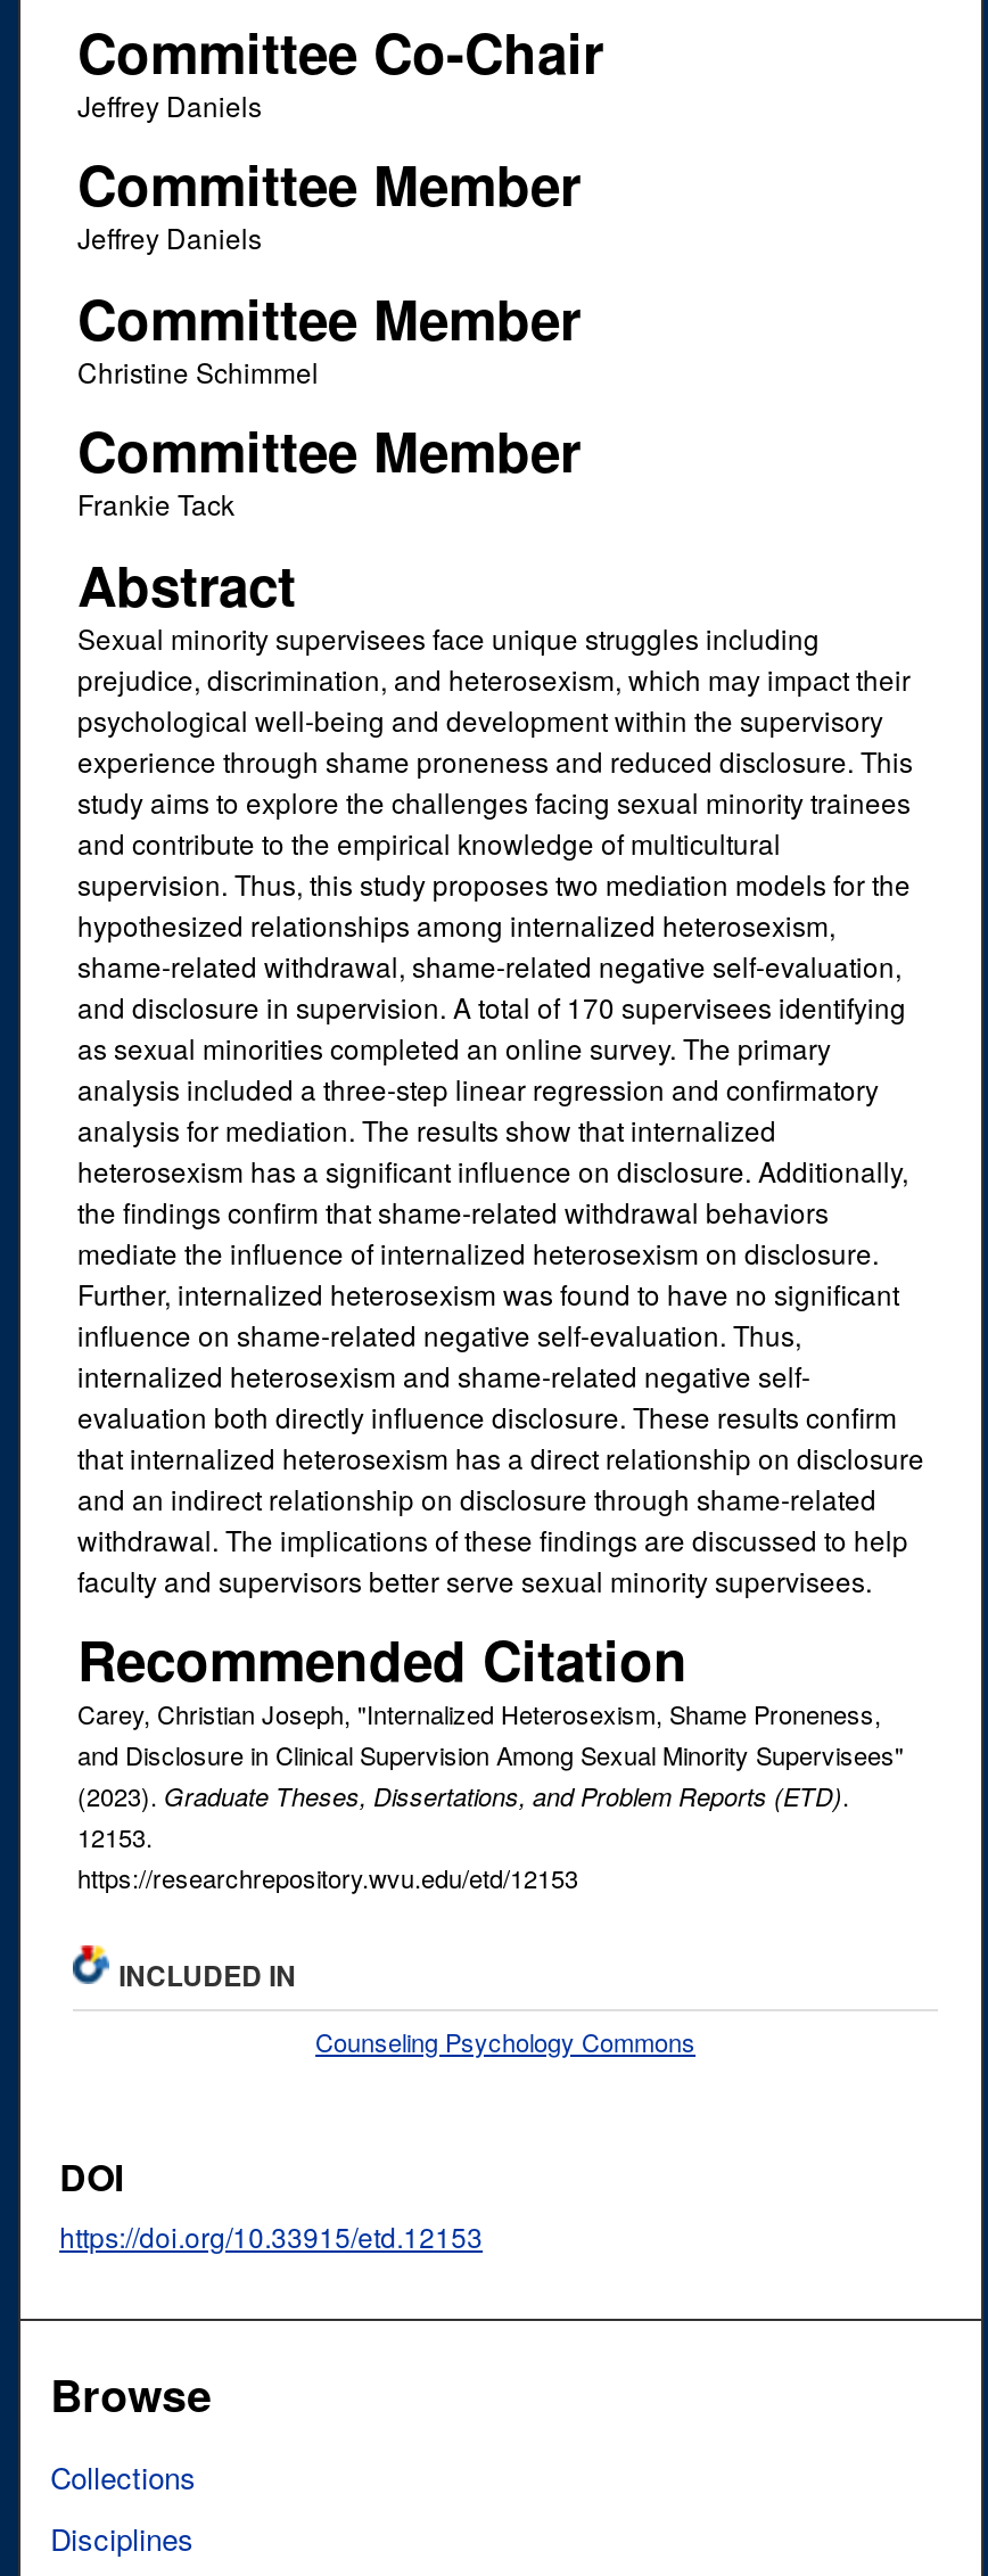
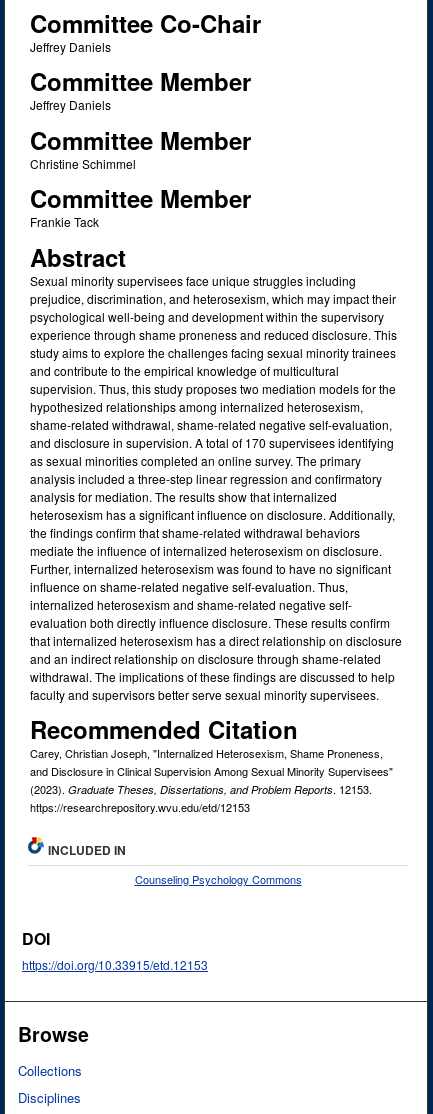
- (2023). Graduate Theses, Dissertations, and Problem Reports (ETD).
- 12153.
+ (2023). Graduate Theses, Dissertations, and Problem Reports. 12153.
